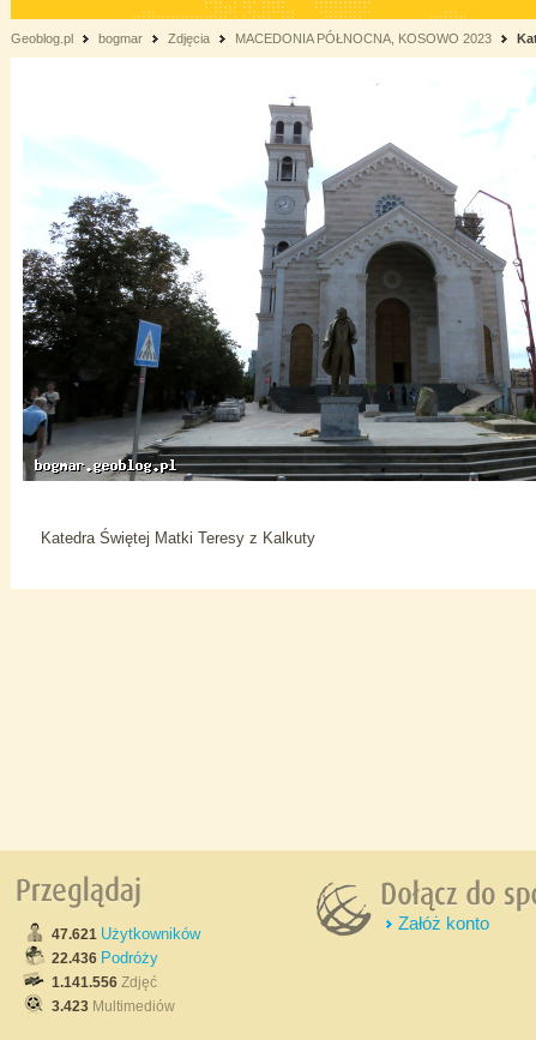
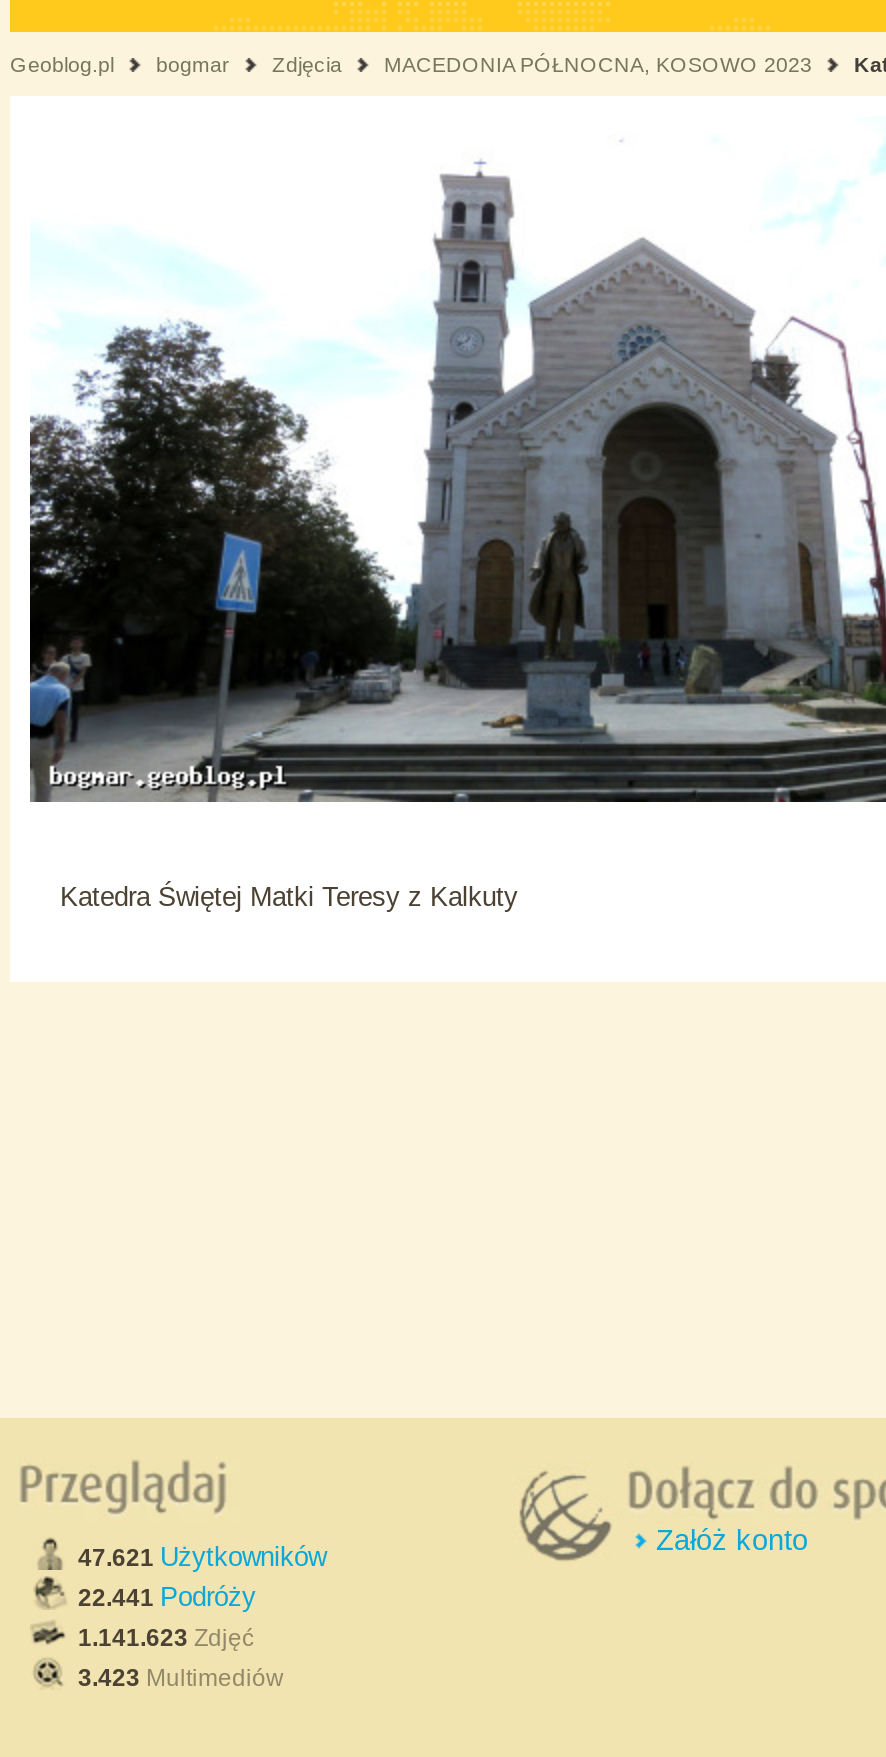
- 22.436 Podróży
+ 22.441 Podróży

- 1.141.556 Zdjęć
+ 1.141.623 Zdjęć
